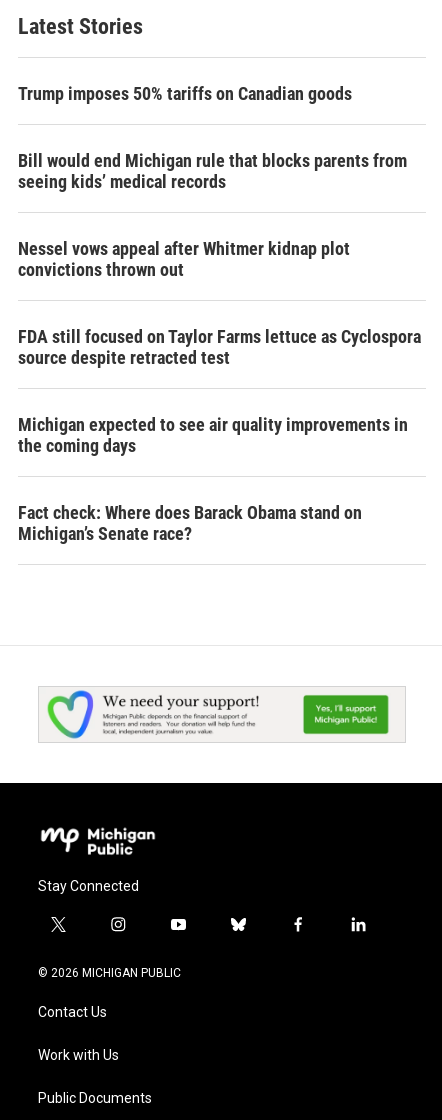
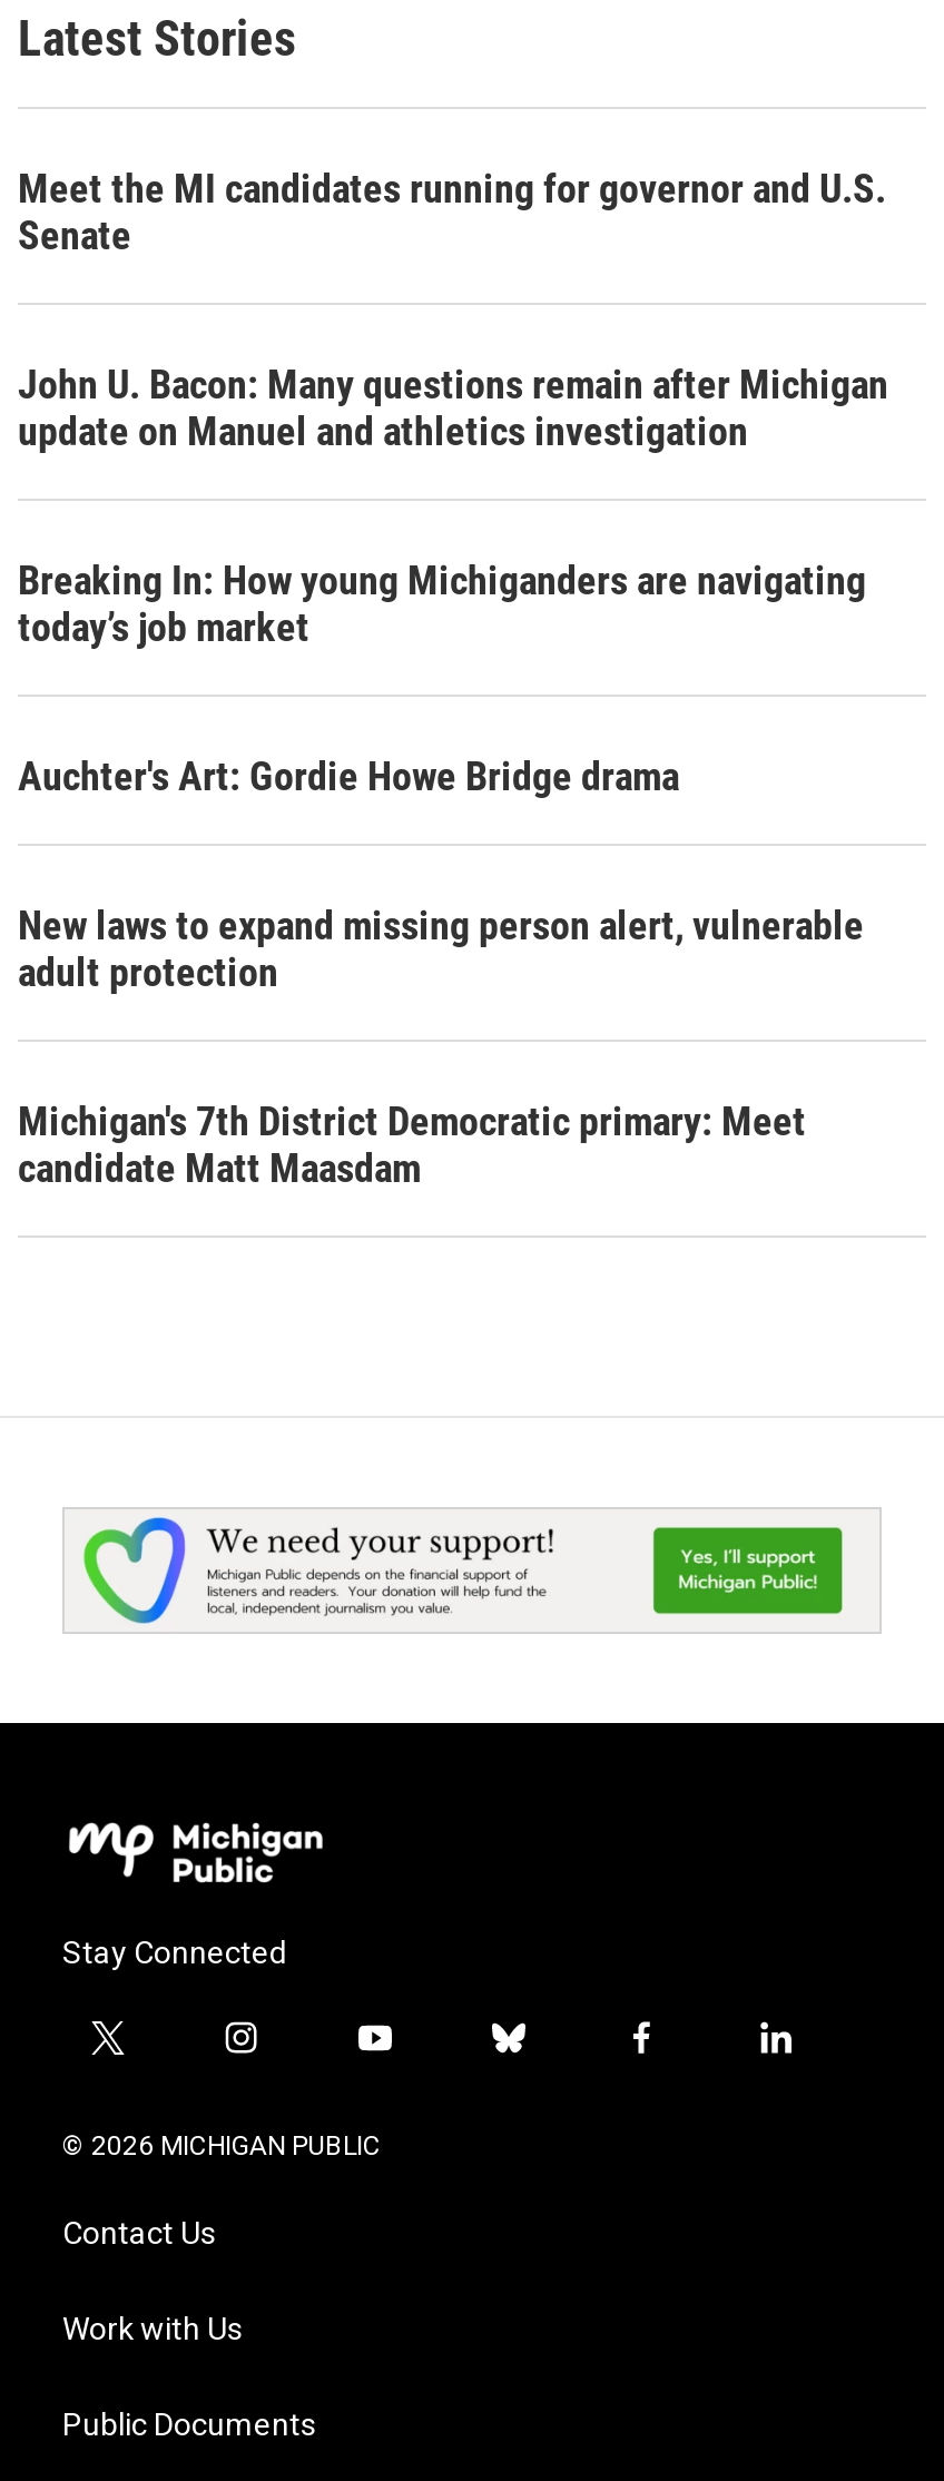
- Trump imposes 50% tariffs on Canadian goods
+ Meet the MI candidates running for governor and U.S.
+ Senate

- Bill would end Michigan rule that blocks parents from
- seeing kids’ medical records
+ John U. Bacon: Many questions remain after Michigan
+ update on Manuel and athletics investigation

- Nessel vows appeal after Whitmer kidnap plot
- convictions thrown out
+ Breaking In: How young Michiganders are navigating
+ today’s job market

- FDA still focused on Taylor Farms lettuce as Cyclospora
- source despite retracted test
+ Auchter's Art: Gordie Howe Bridge drama

- Michigan expected to see air quality improvements in
- the coming days
+ New laws to expand missing person alert, vulnerable
+ adult protection

- Fact check: Where does Barack Obama stand on
- Michigan’s Senate race?
+ Michigan's 7th District Democratic primary: Meet
+ candidate Matt Maasdam
